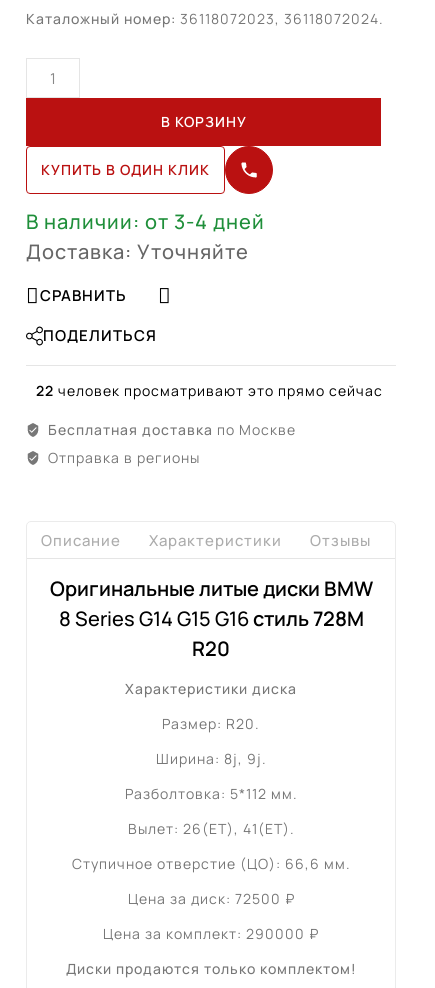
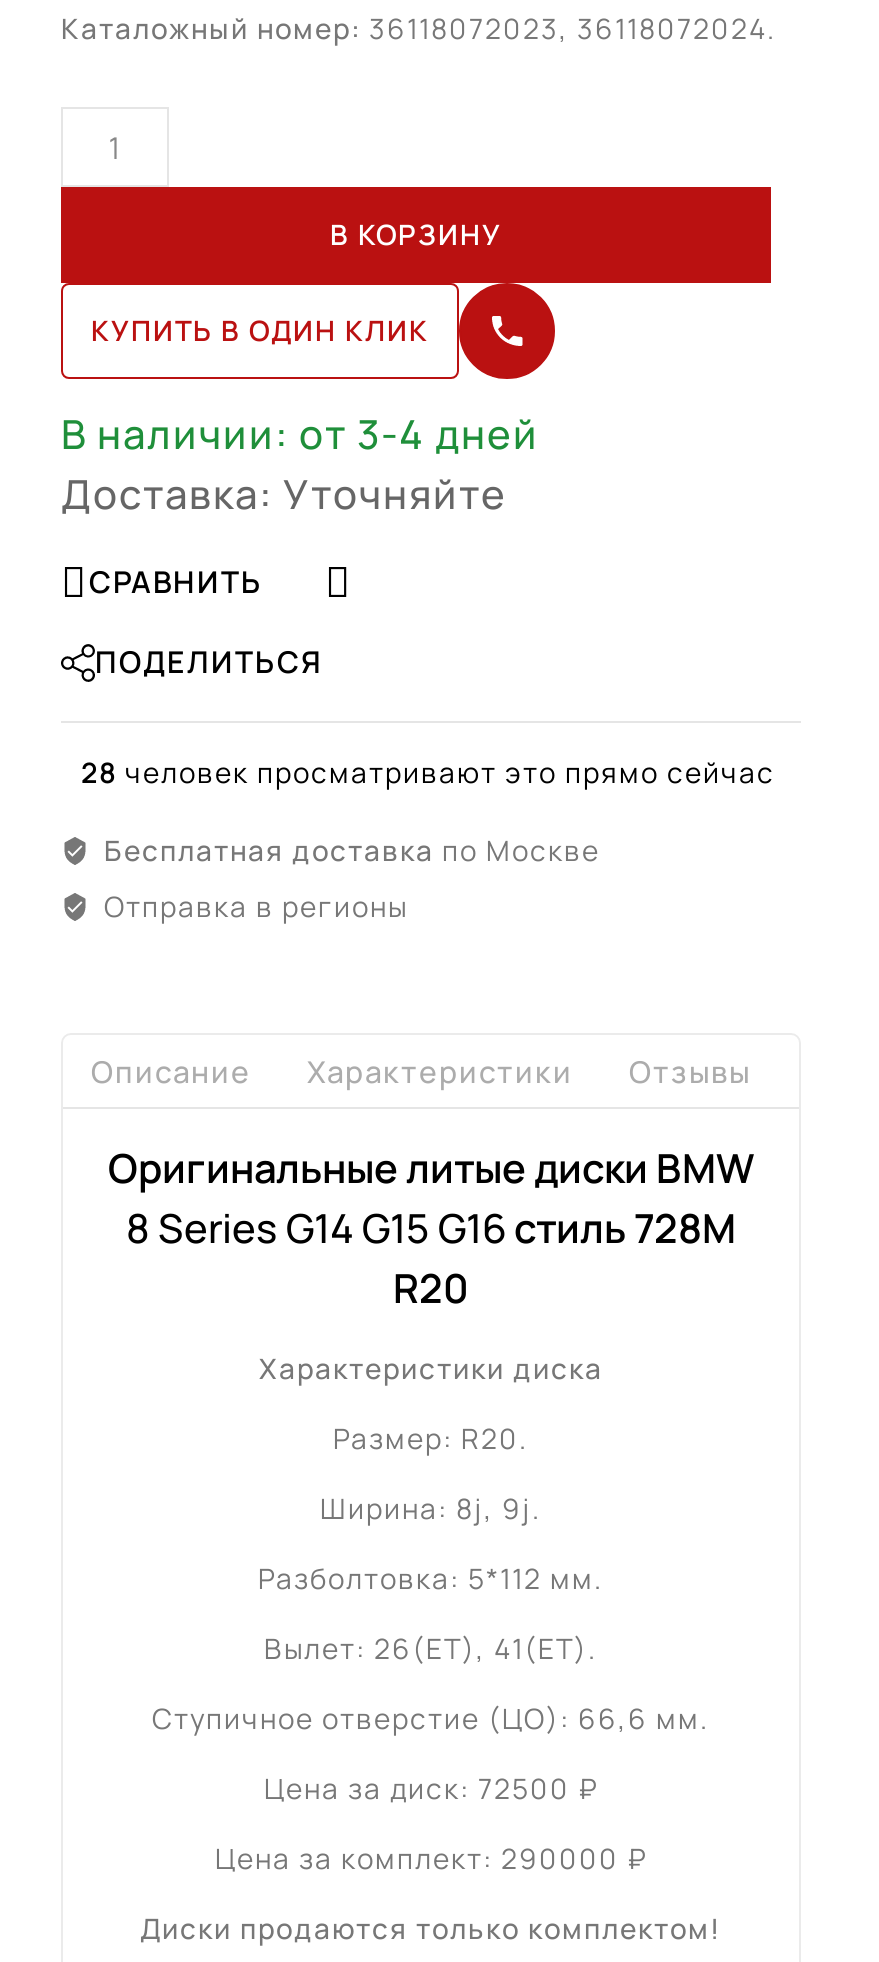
- 22 человек просматривают это прямо сейчас
+ 28 человек просматривают это прямо сейчас
